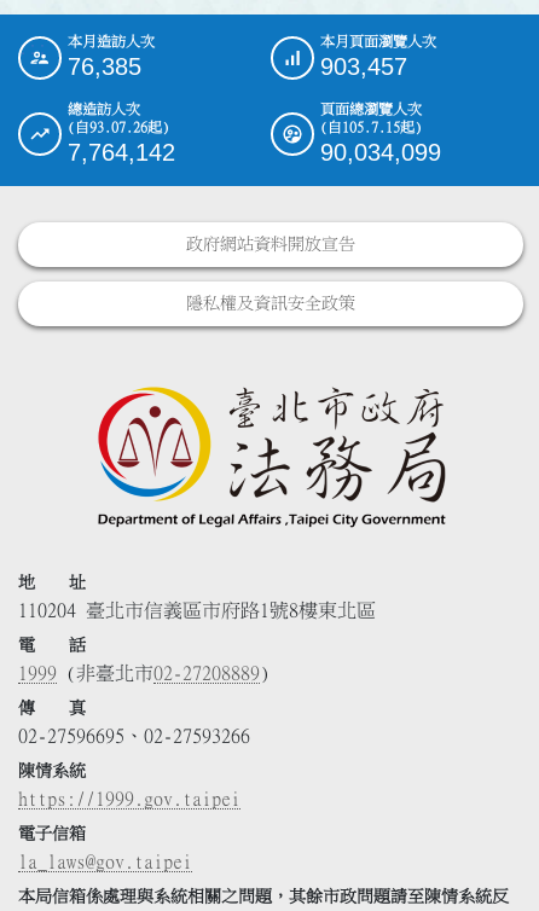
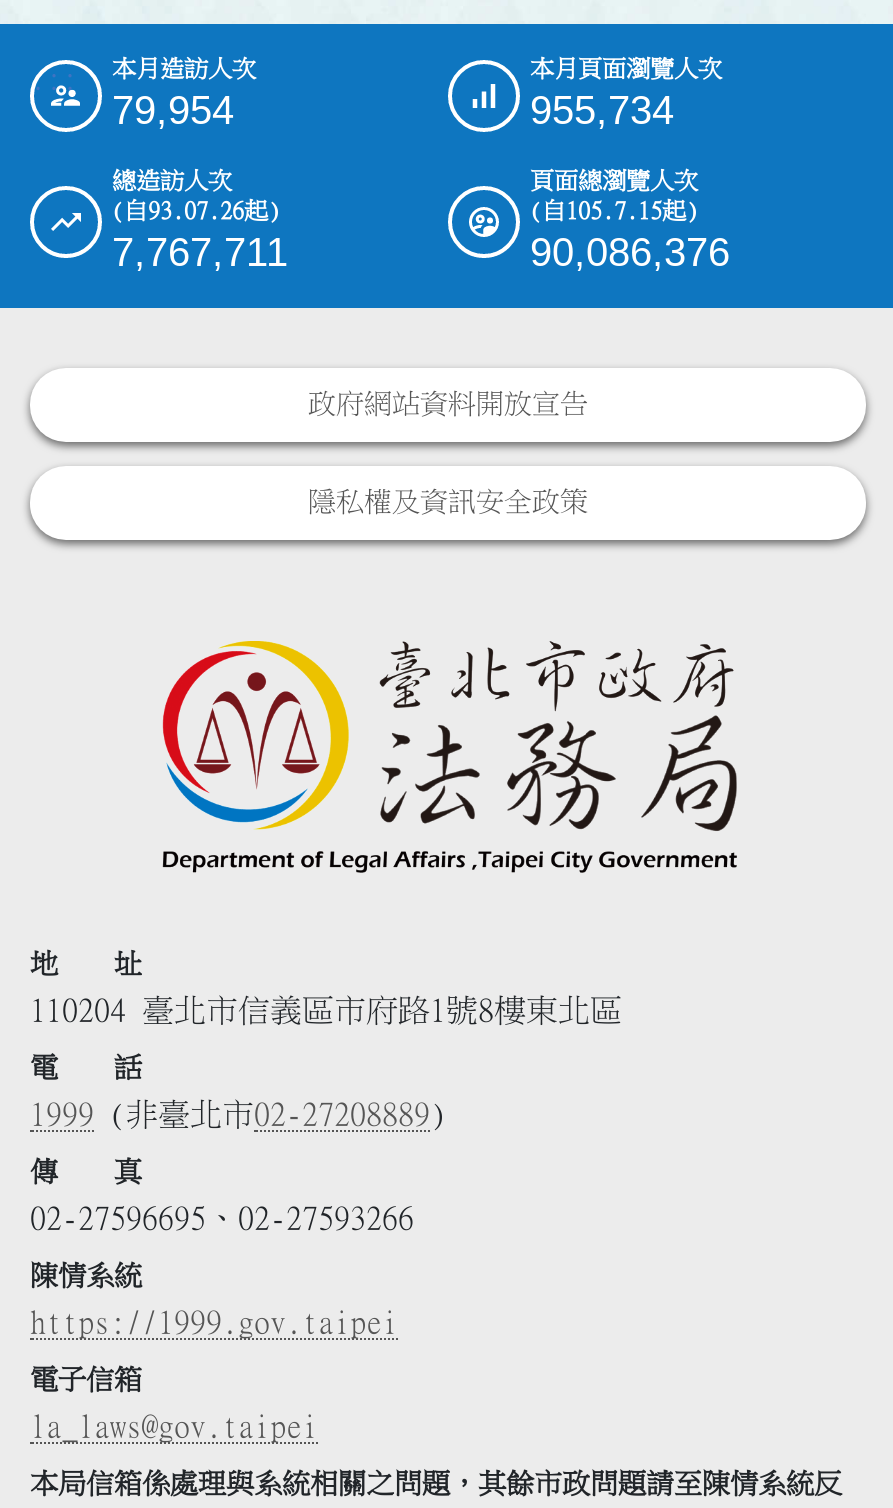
- 76,385
+ 79,954

- 903,457
+ 955,734

- 7,764,142
+ 7,767,711

- 90,034,099
+ 90,086,376
